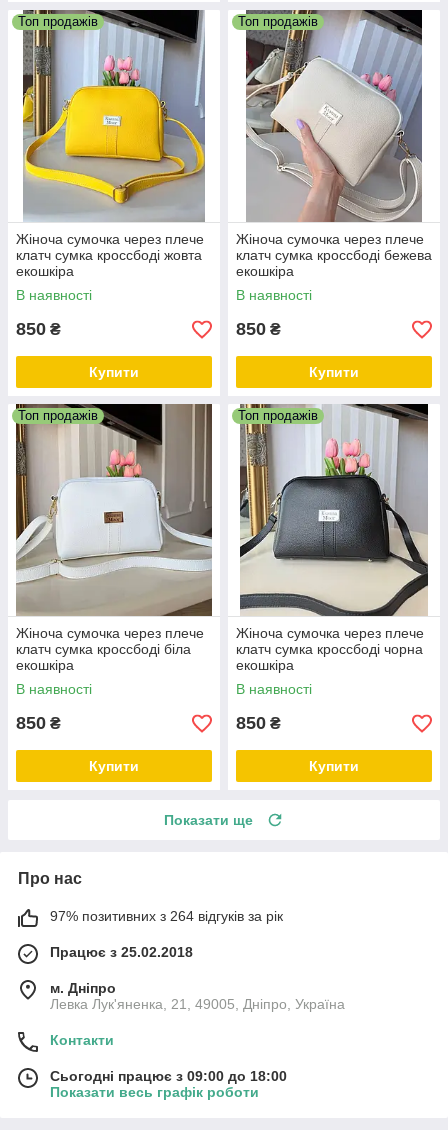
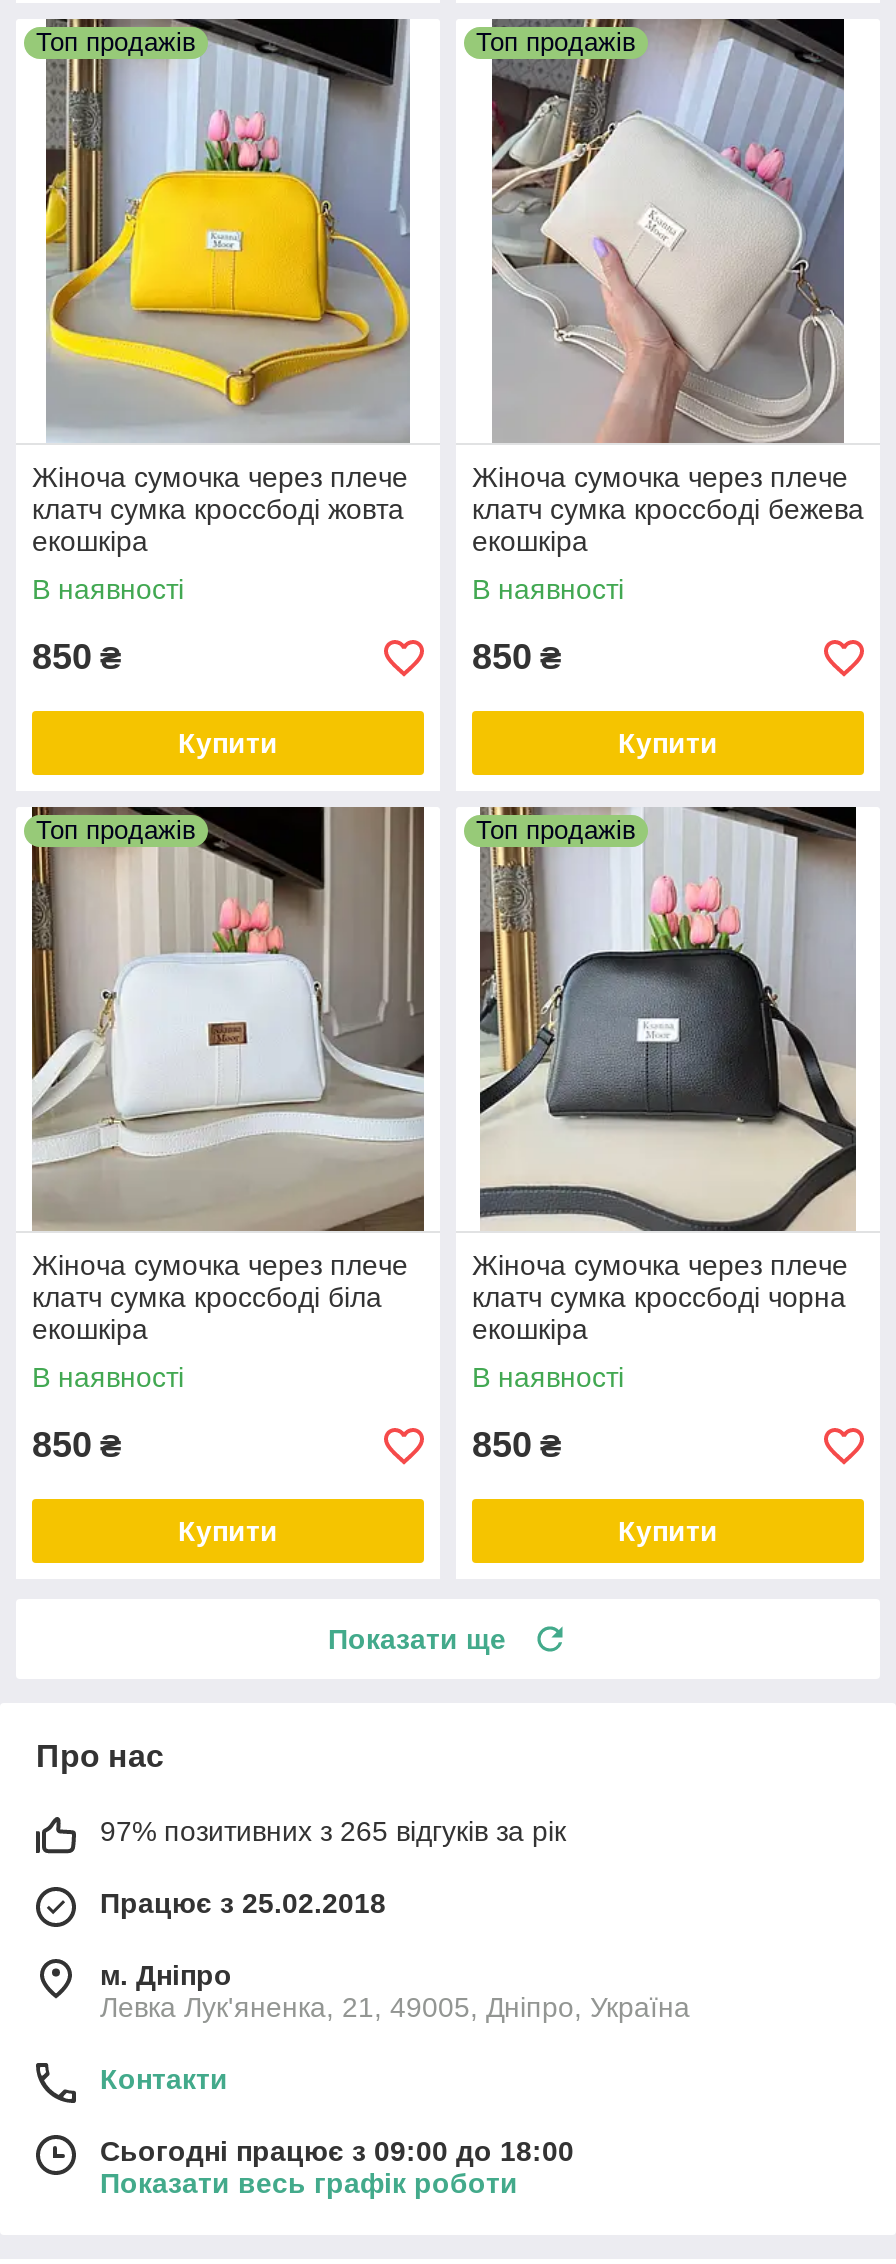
- 97% позитивних з 264 відгуків за рік
+ 97% позитивних з 265 відгуків за рік
